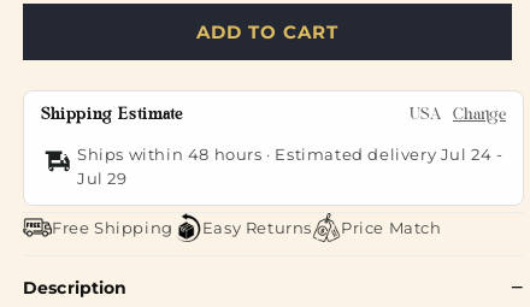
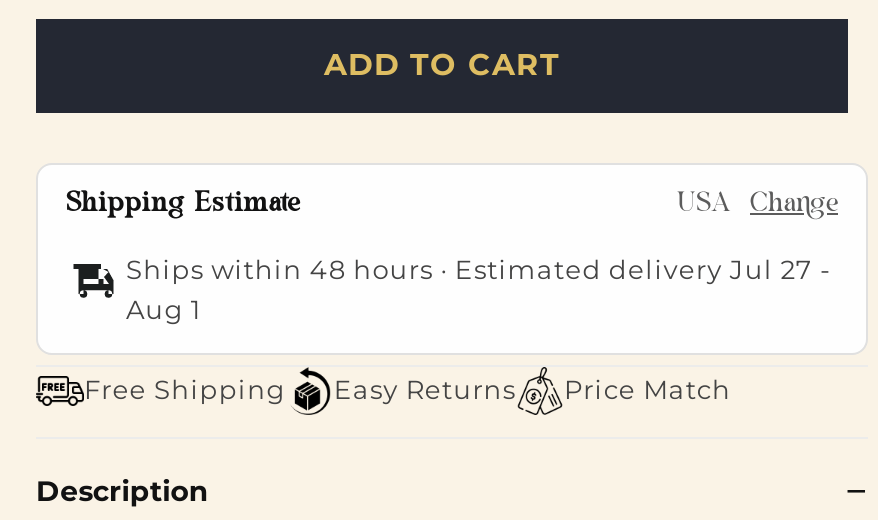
- Ships within 48 hours · Estimated delivery Jul 24 -
- Jul 29
+ Ships within 48 hours · Estimated delivery Jul 27 -
+ Aug 1
